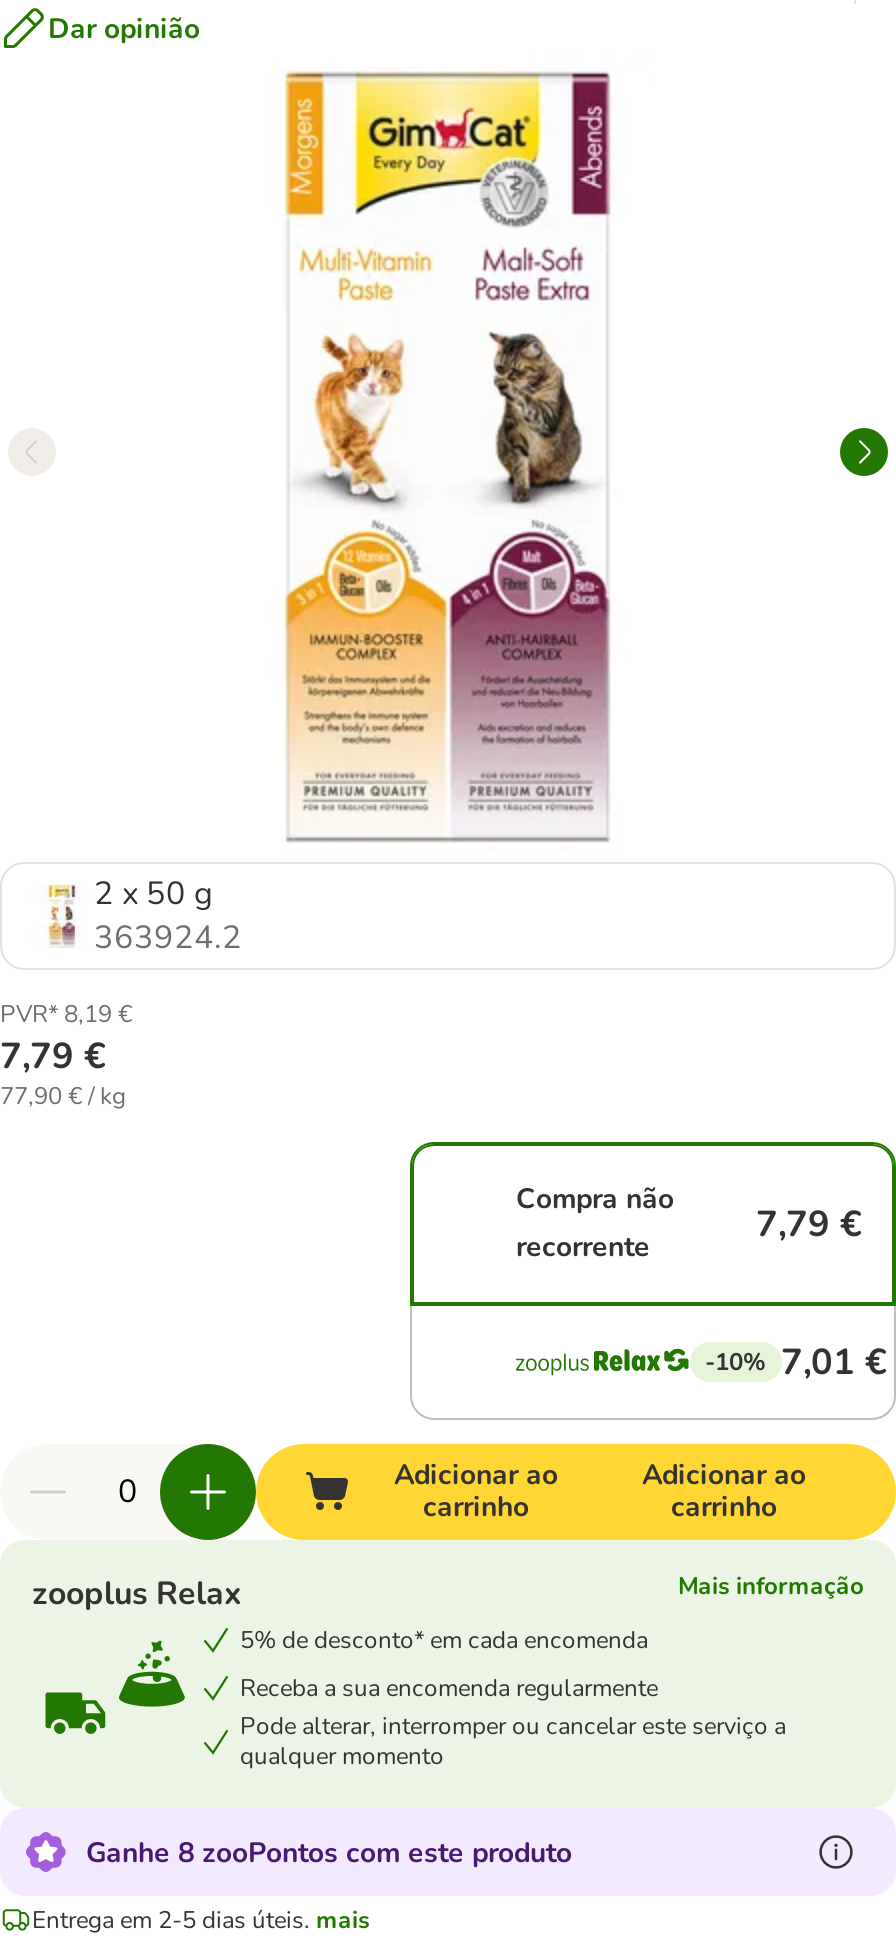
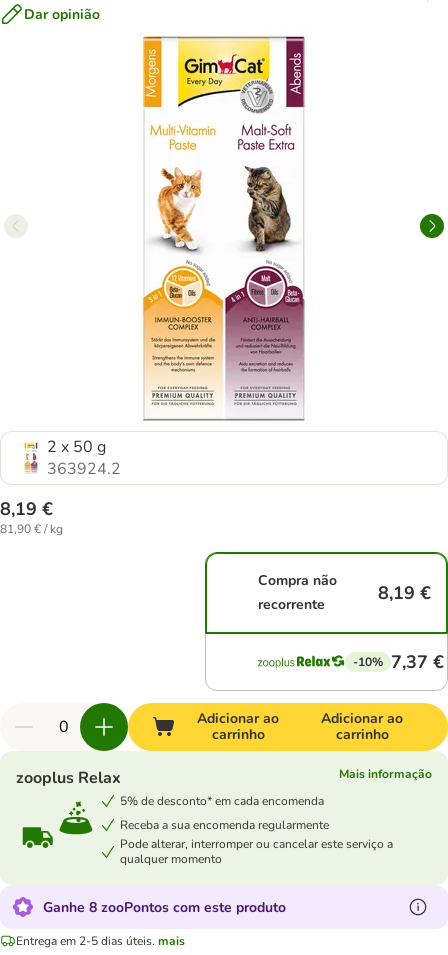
- PVR* 8,19 €
- 7,79 €
- 77,90 € / kg
+ 8,19 €
+ 81,90 € / kg

- 7,79 €
+ 8,19 €

- -10% 7,01 €
+ -10% 7,37 €
